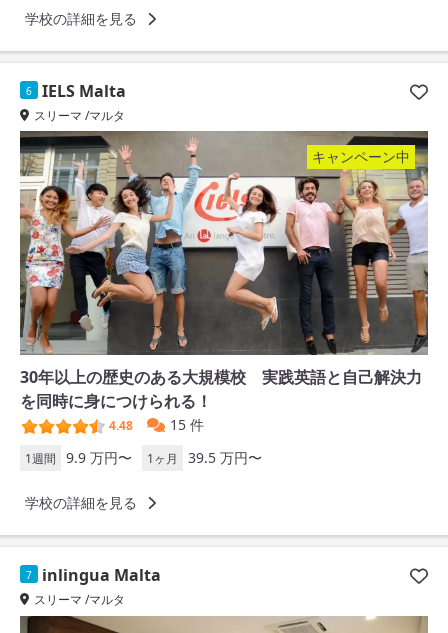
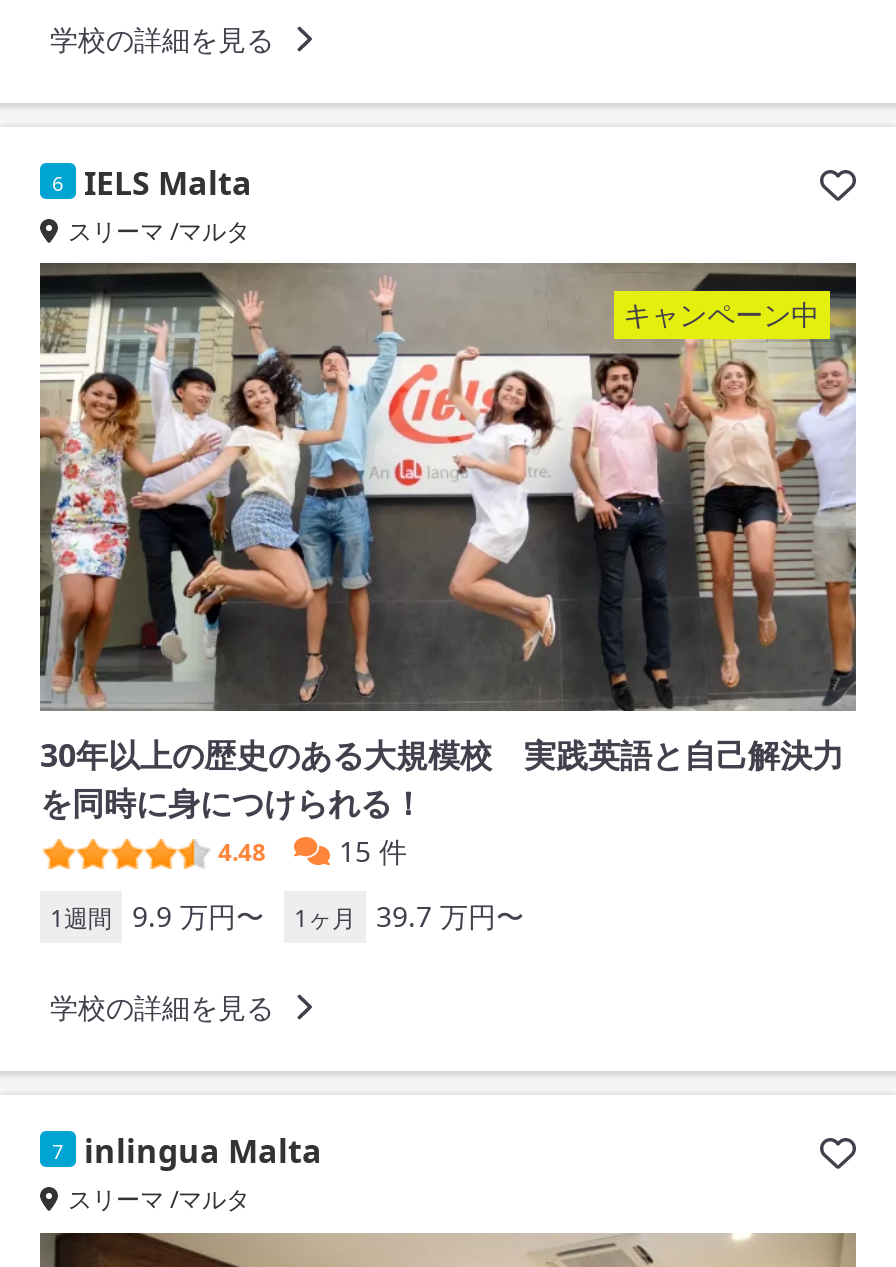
- 1週間 9.9 万円〜 1ヶ月 39.5 万円〜
+ 1週間 9.9 万円〜 1ヶ月 39.7 万円〜
